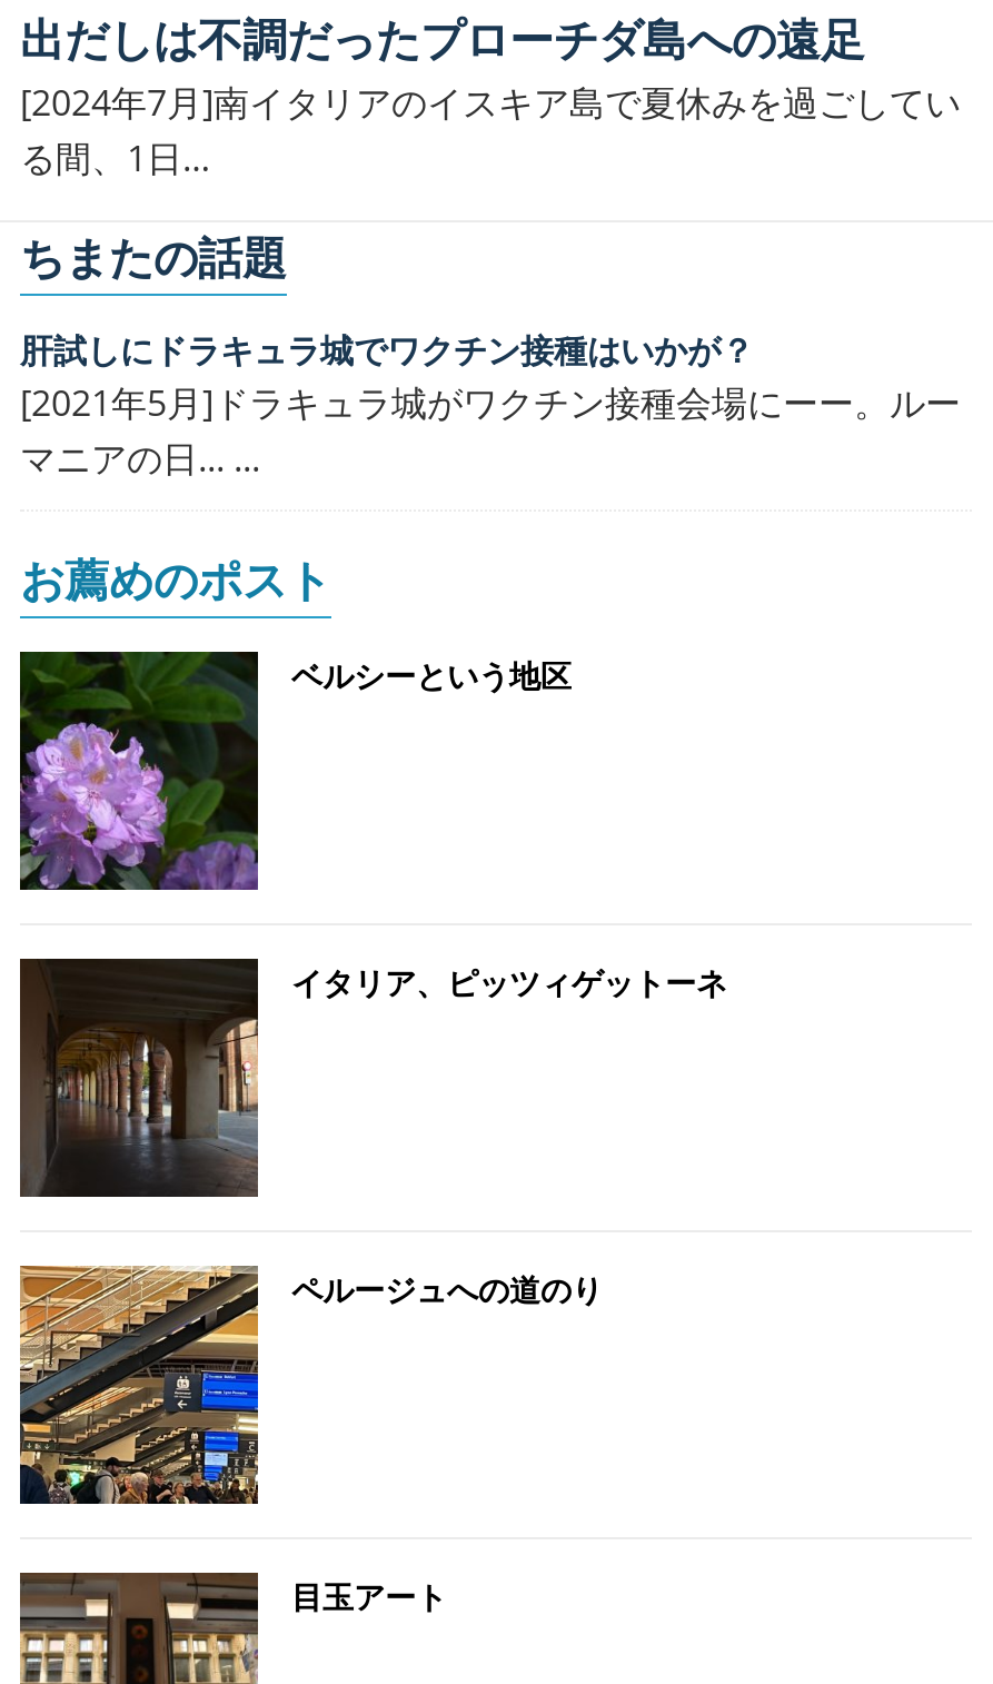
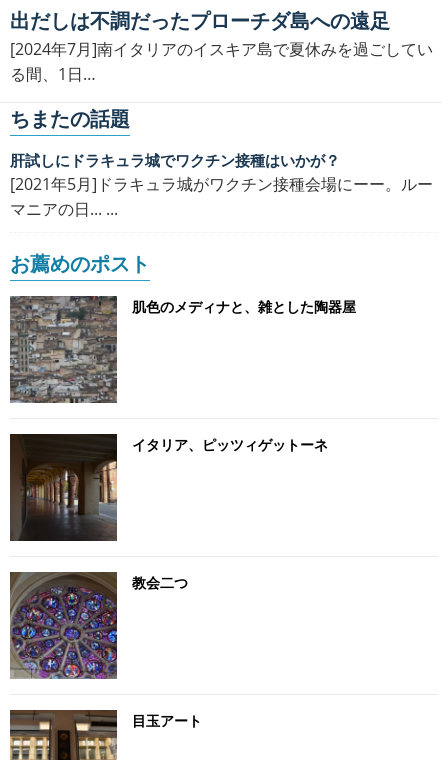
- [image]
- ベルシーという地区
+ [image]
+ 肌色のメディナと、雑とした陶器屋

- [image]
- ペルージュへの道のり
+ [image]
+ 教会二つ
